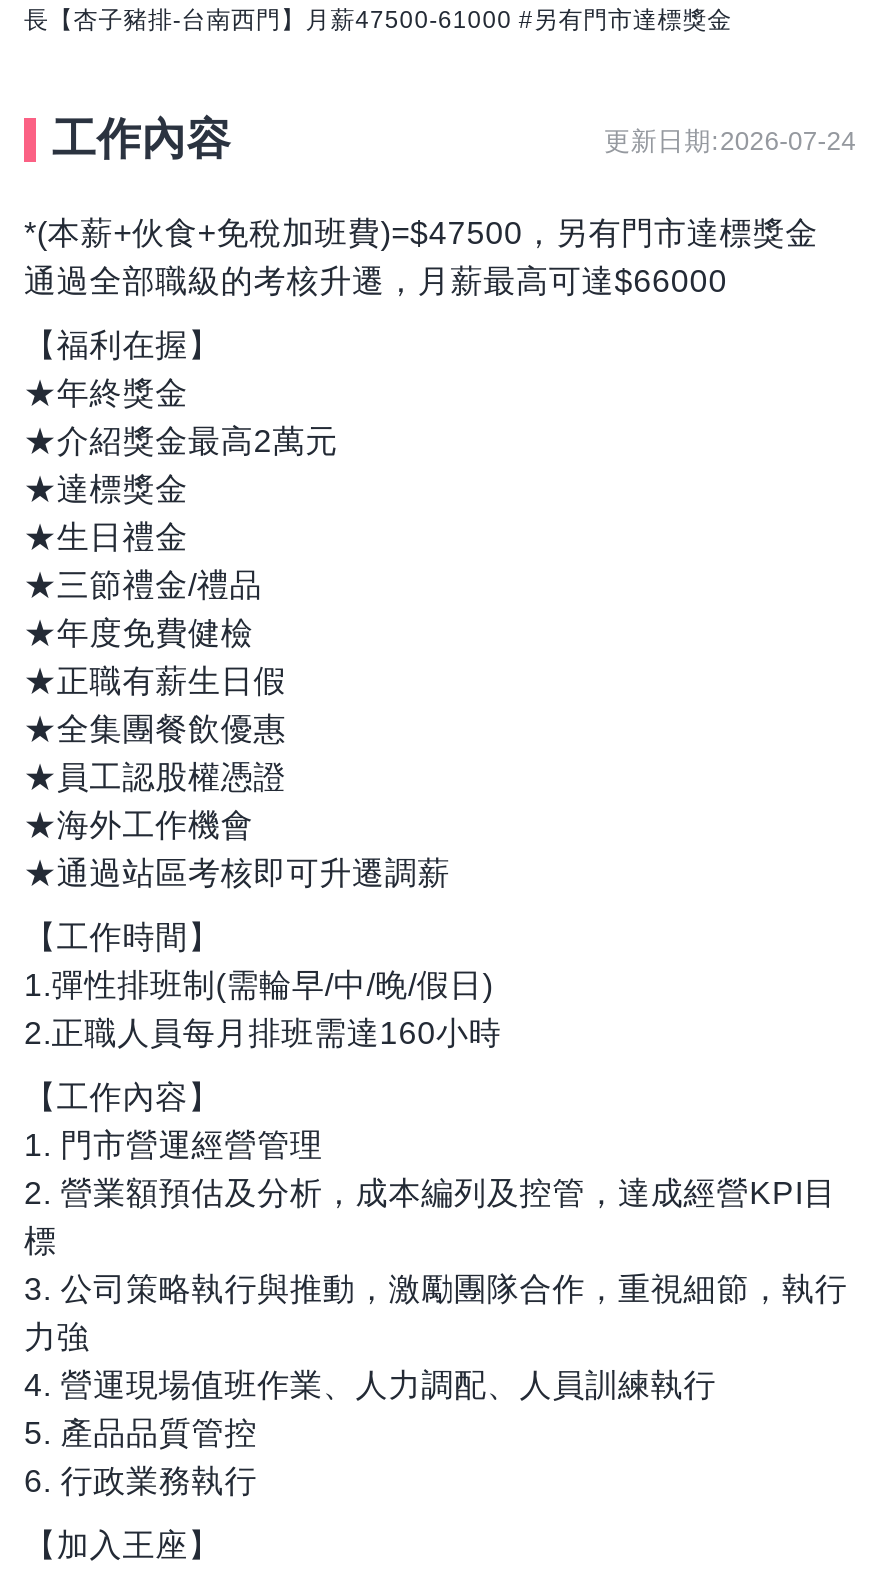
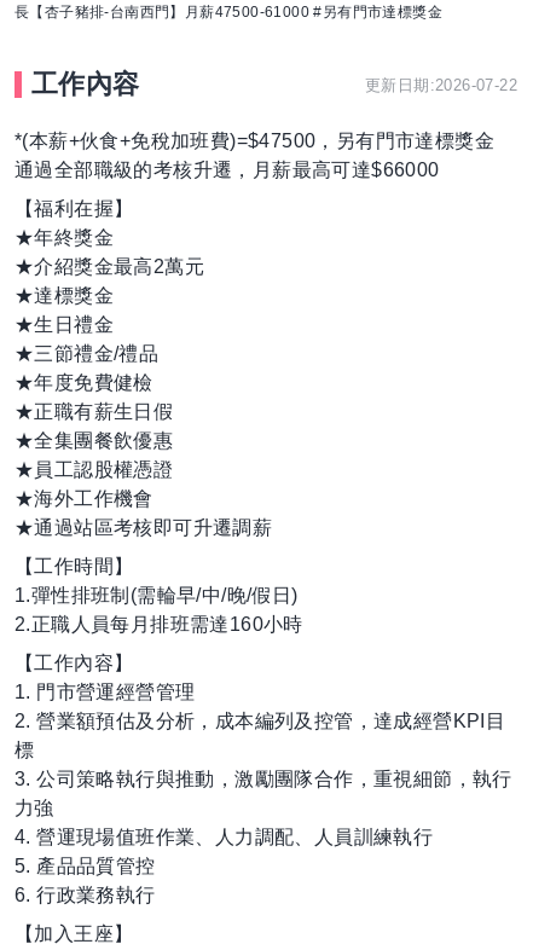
- 更新日期:2026-07-24
+ 更新日期:2026-07-22
